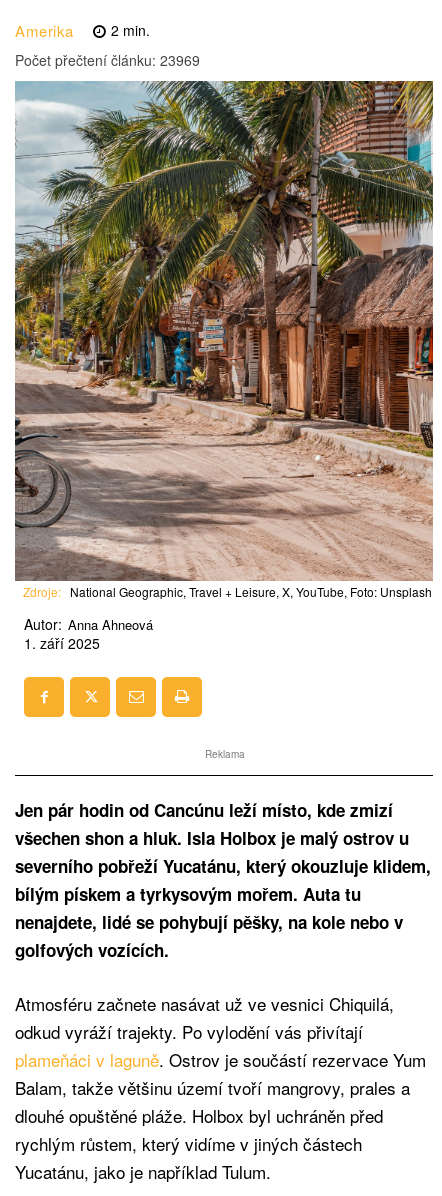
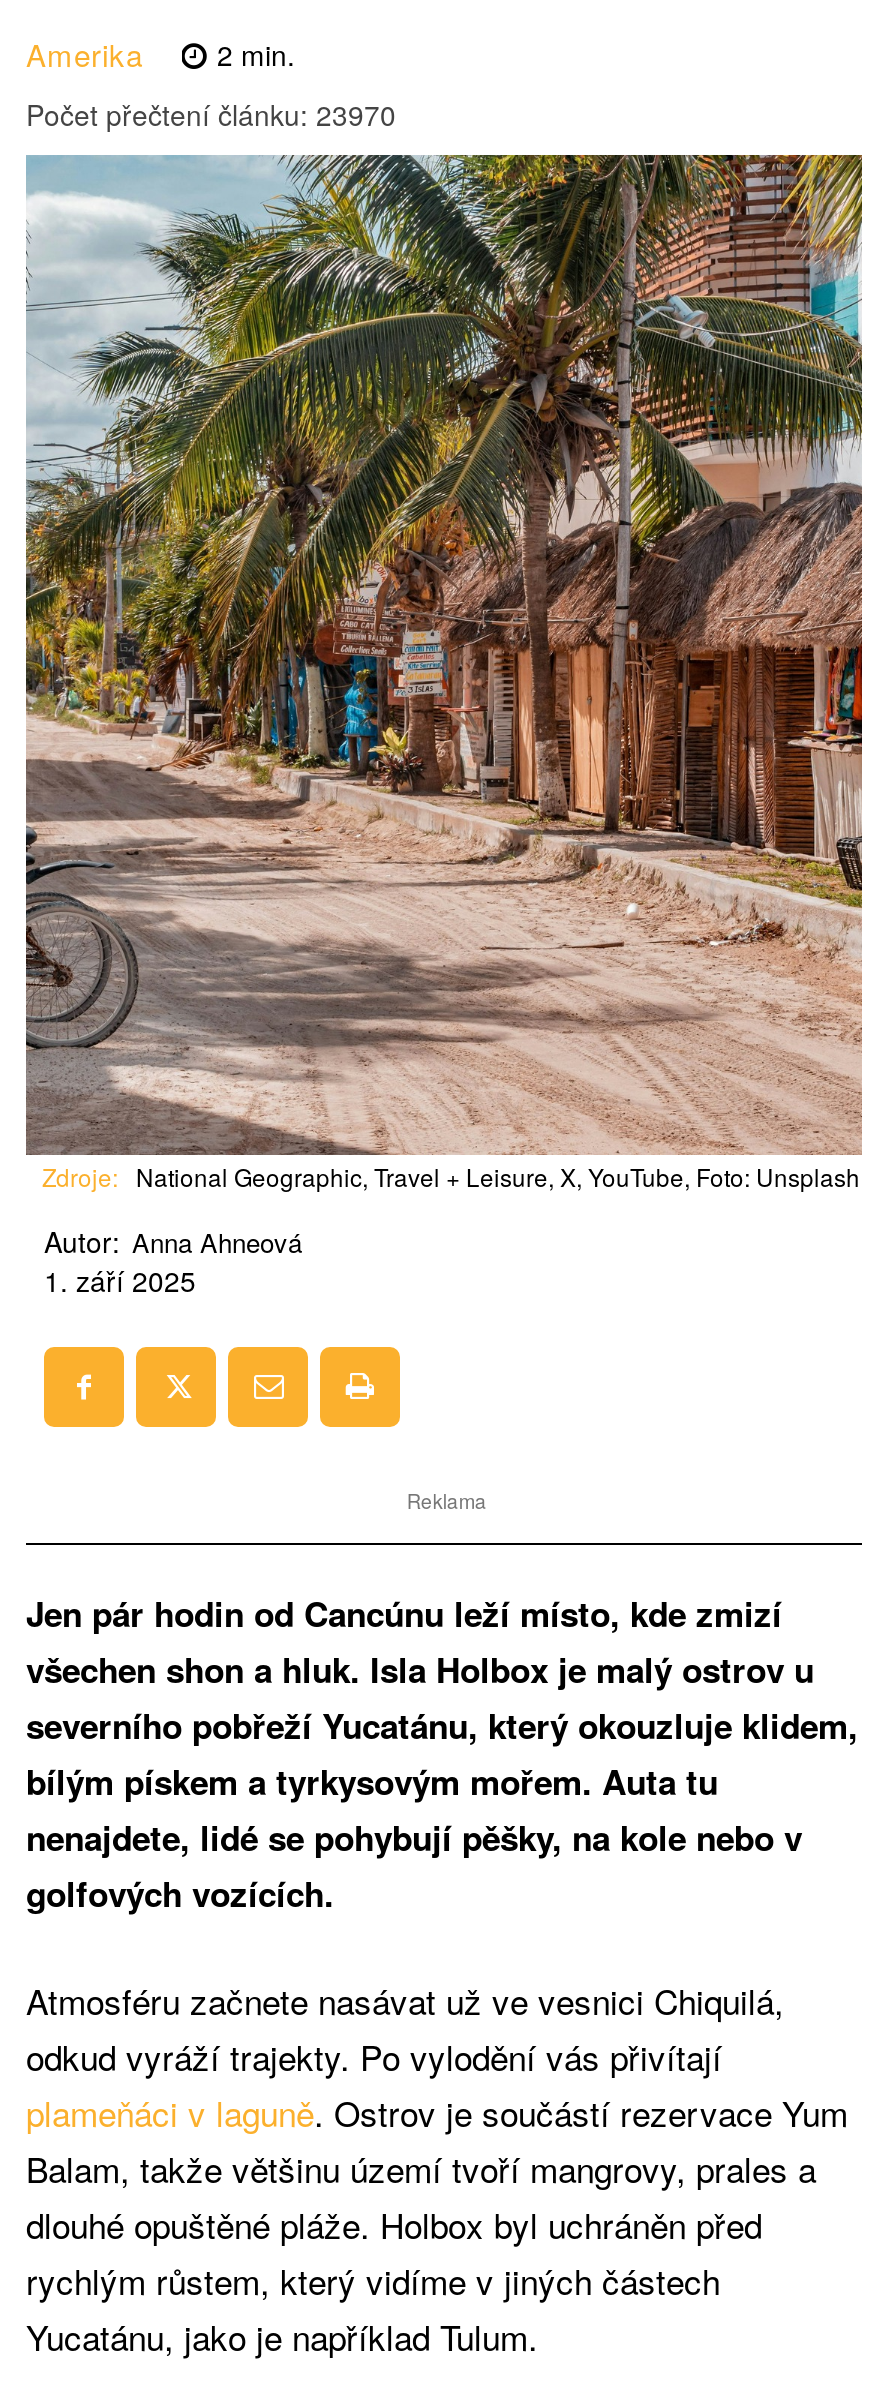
- Počet přečtení článku: 23969
+ Počet přečtení článku: 23970
